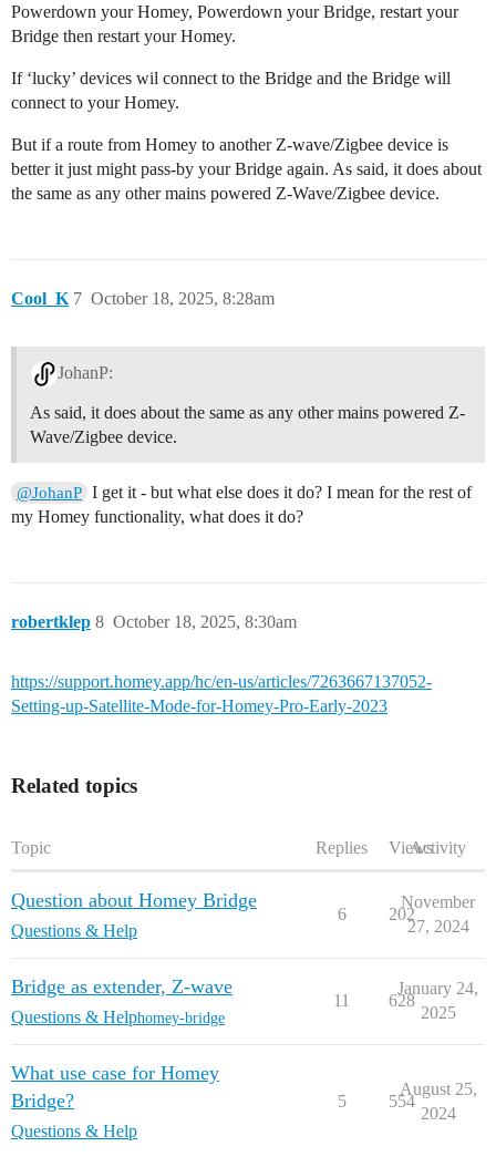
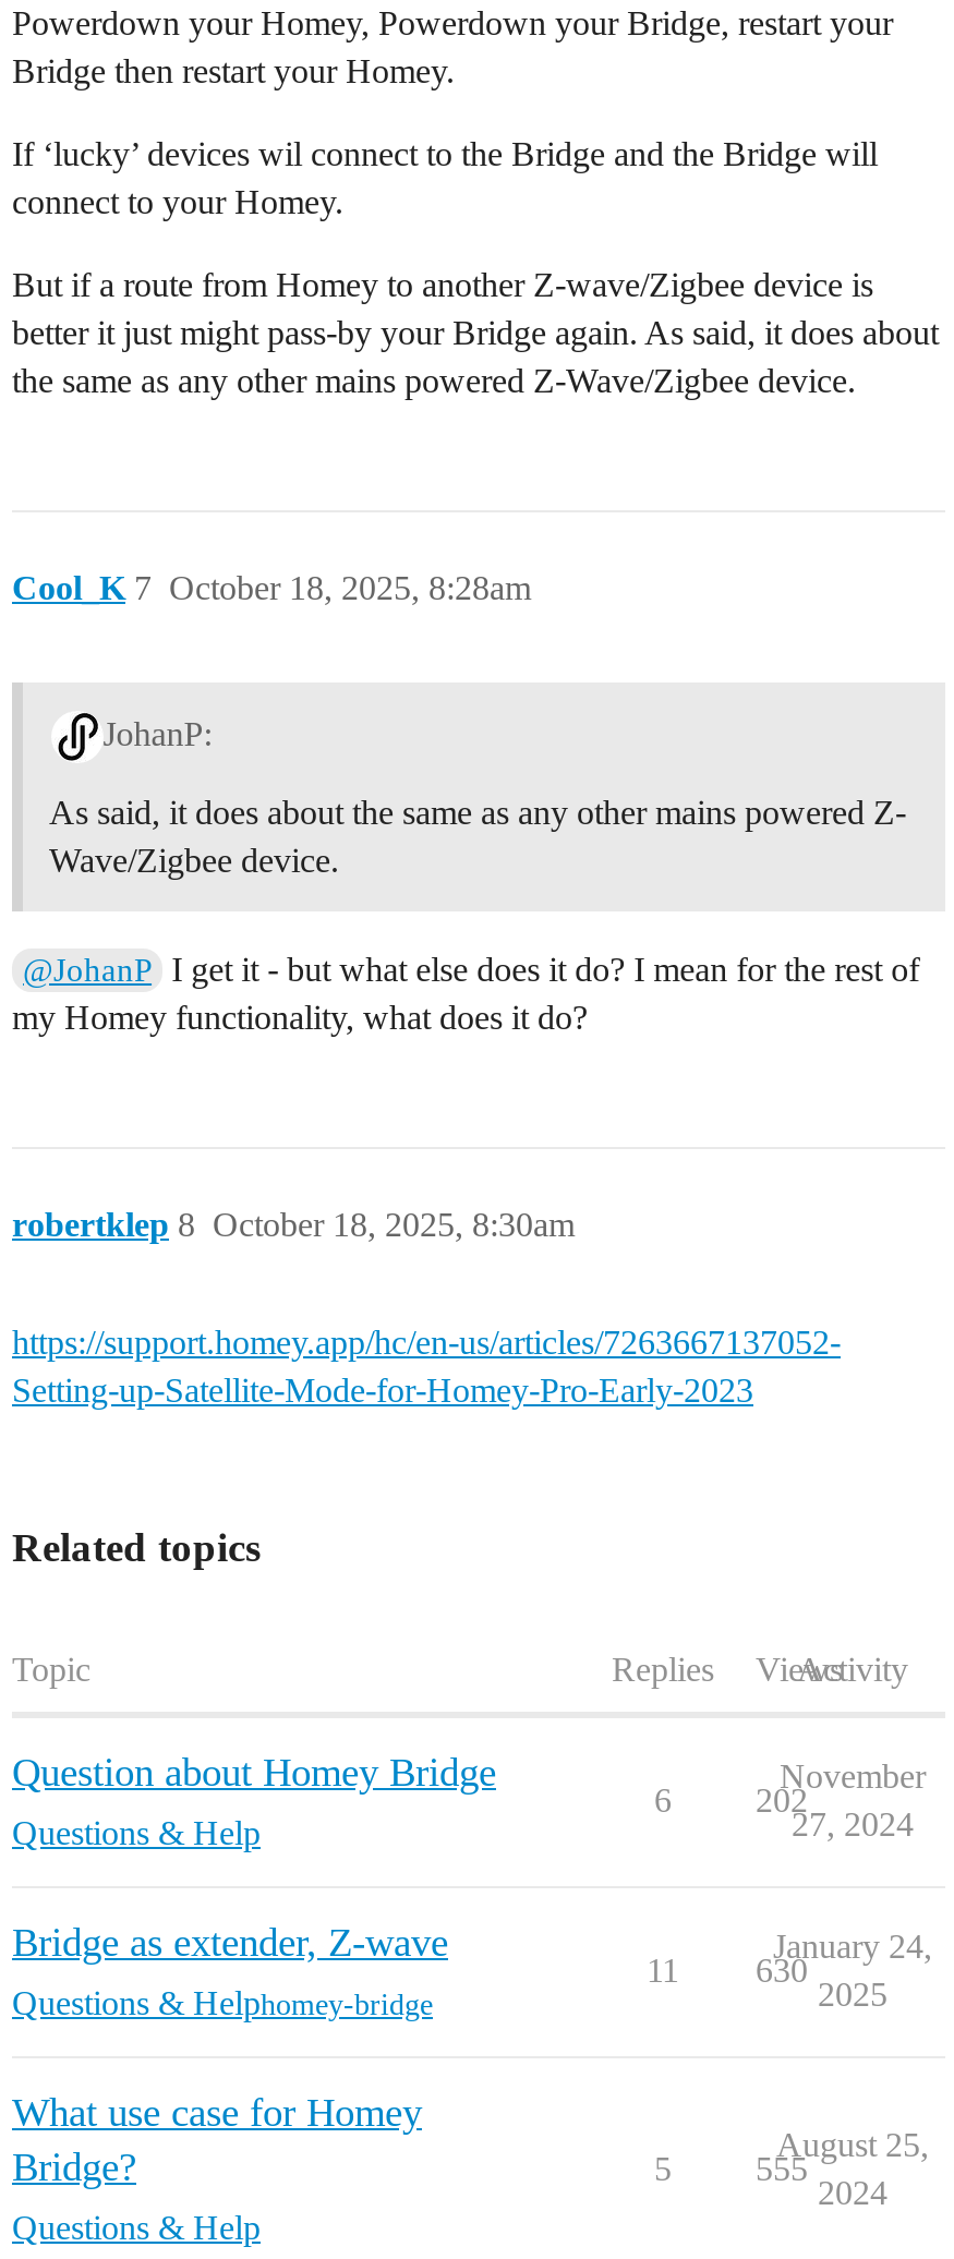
- 628
+ 630

- 554
+ 555
